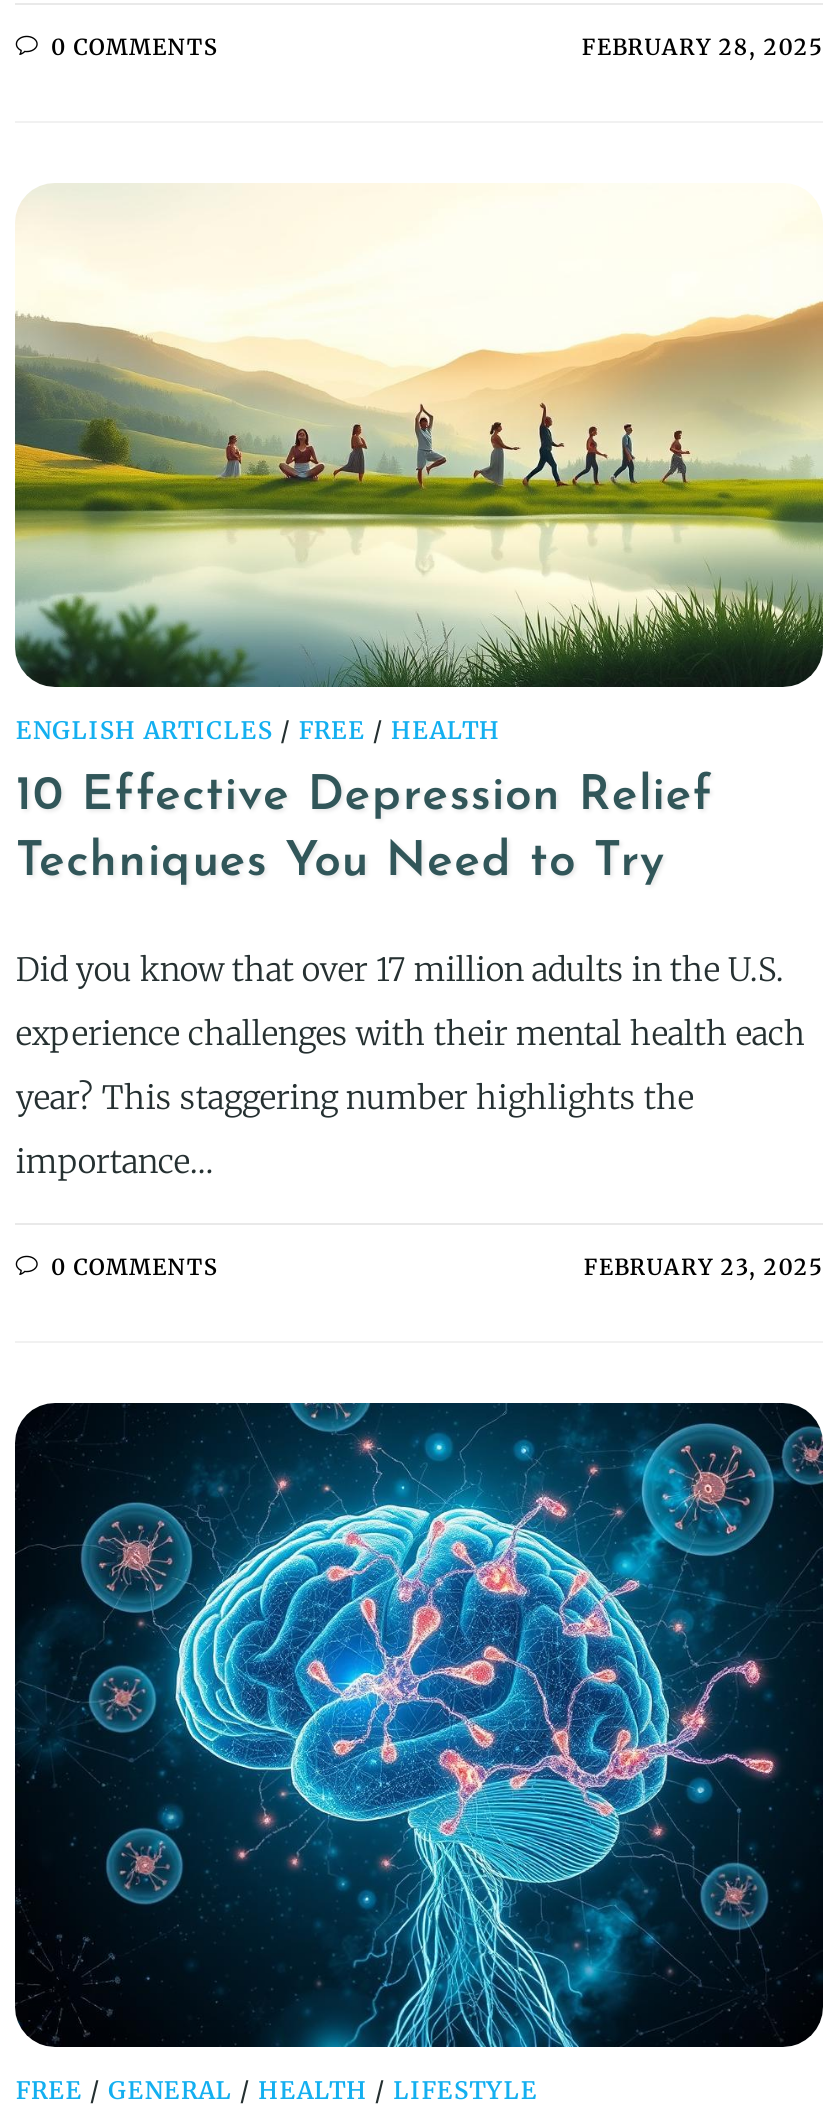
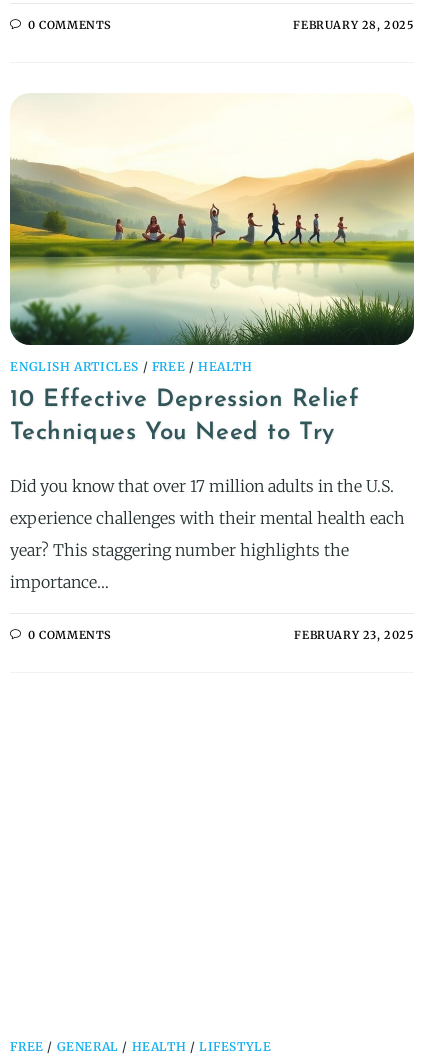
- [image]
